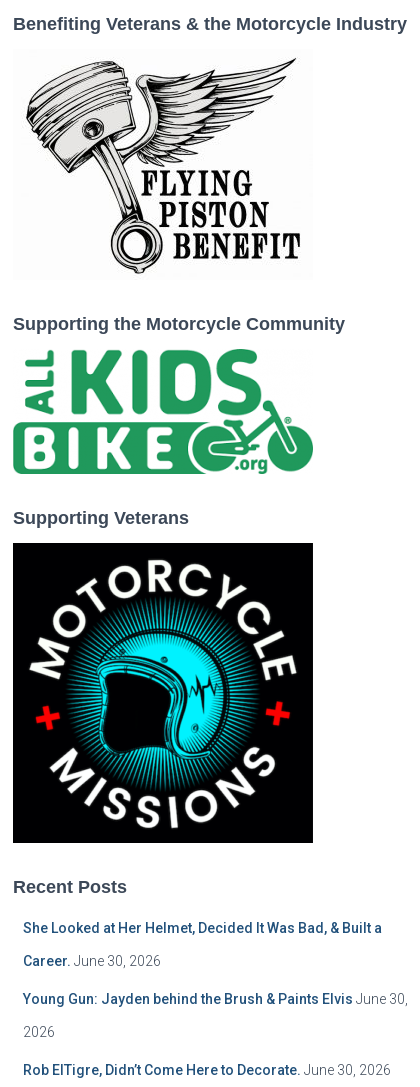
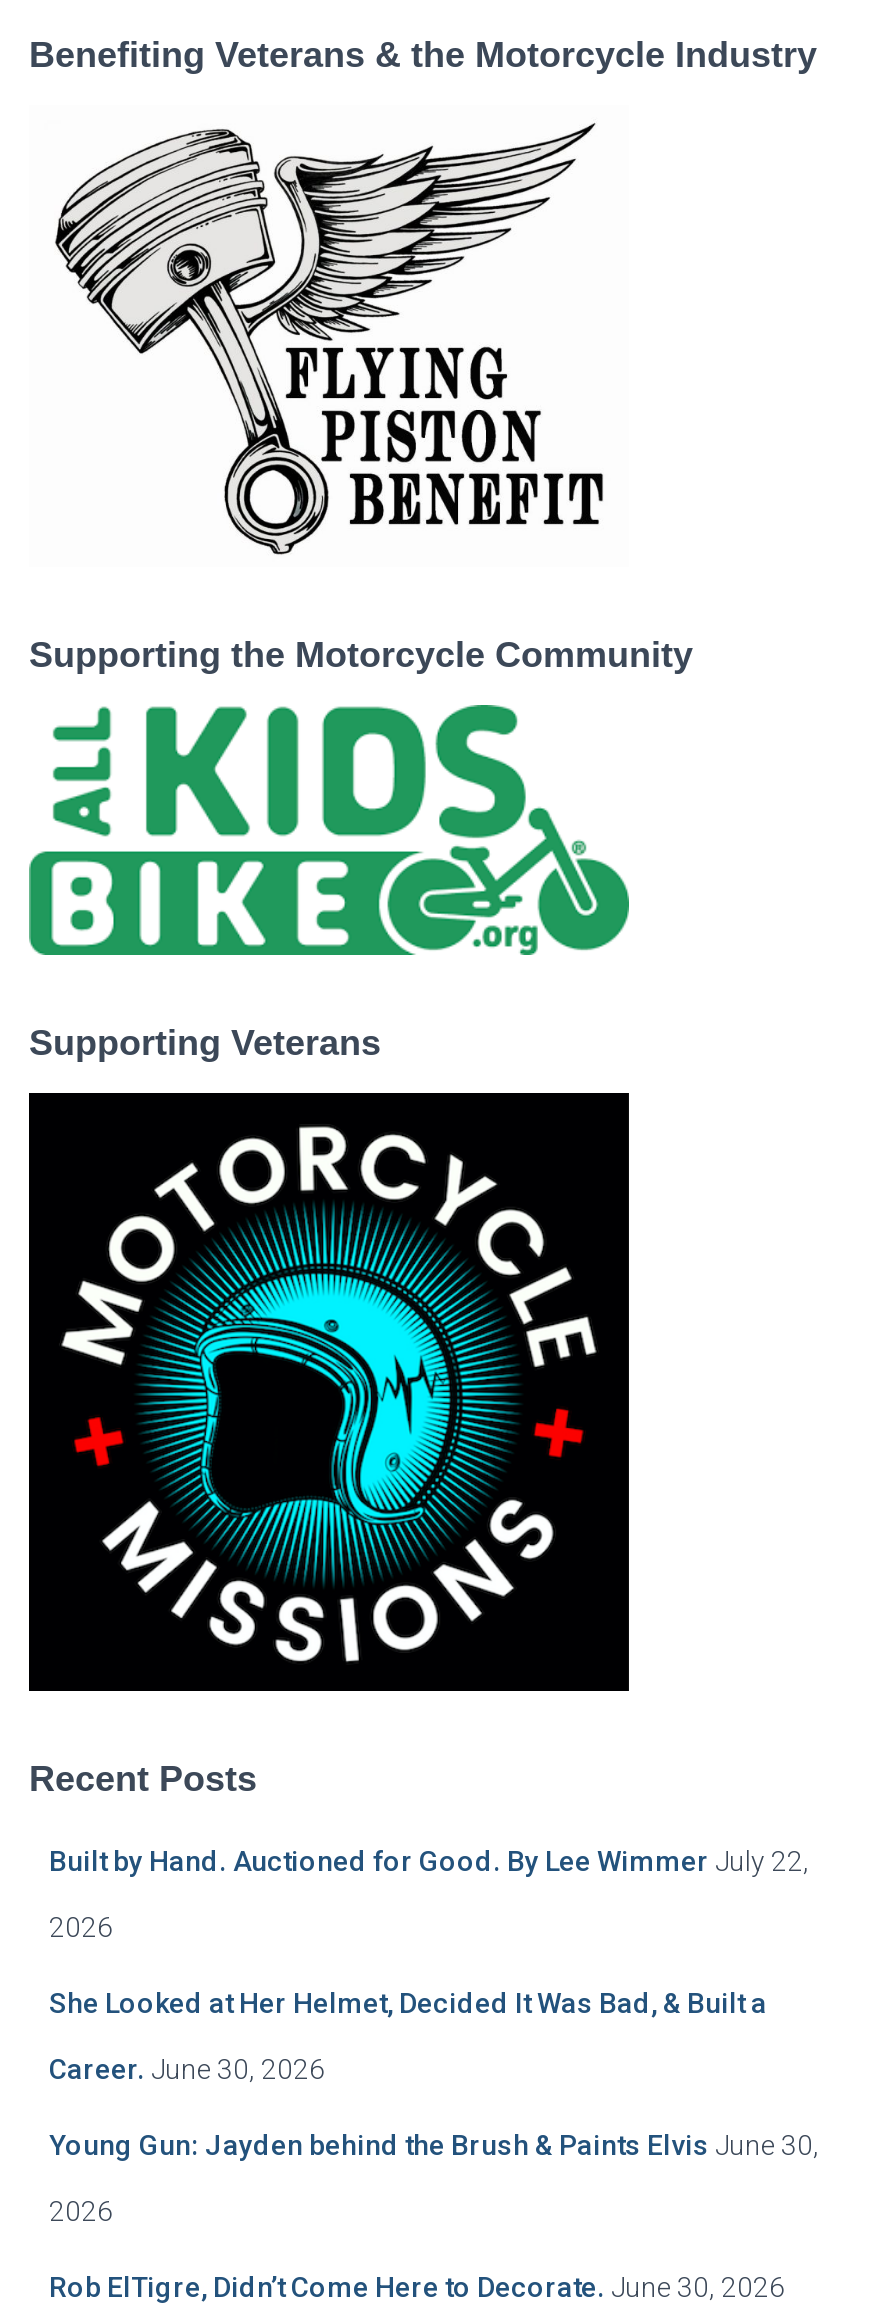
+ Built by Hand. Auctioned for Good. By Lee Wimmer July 22,
+ 2026
